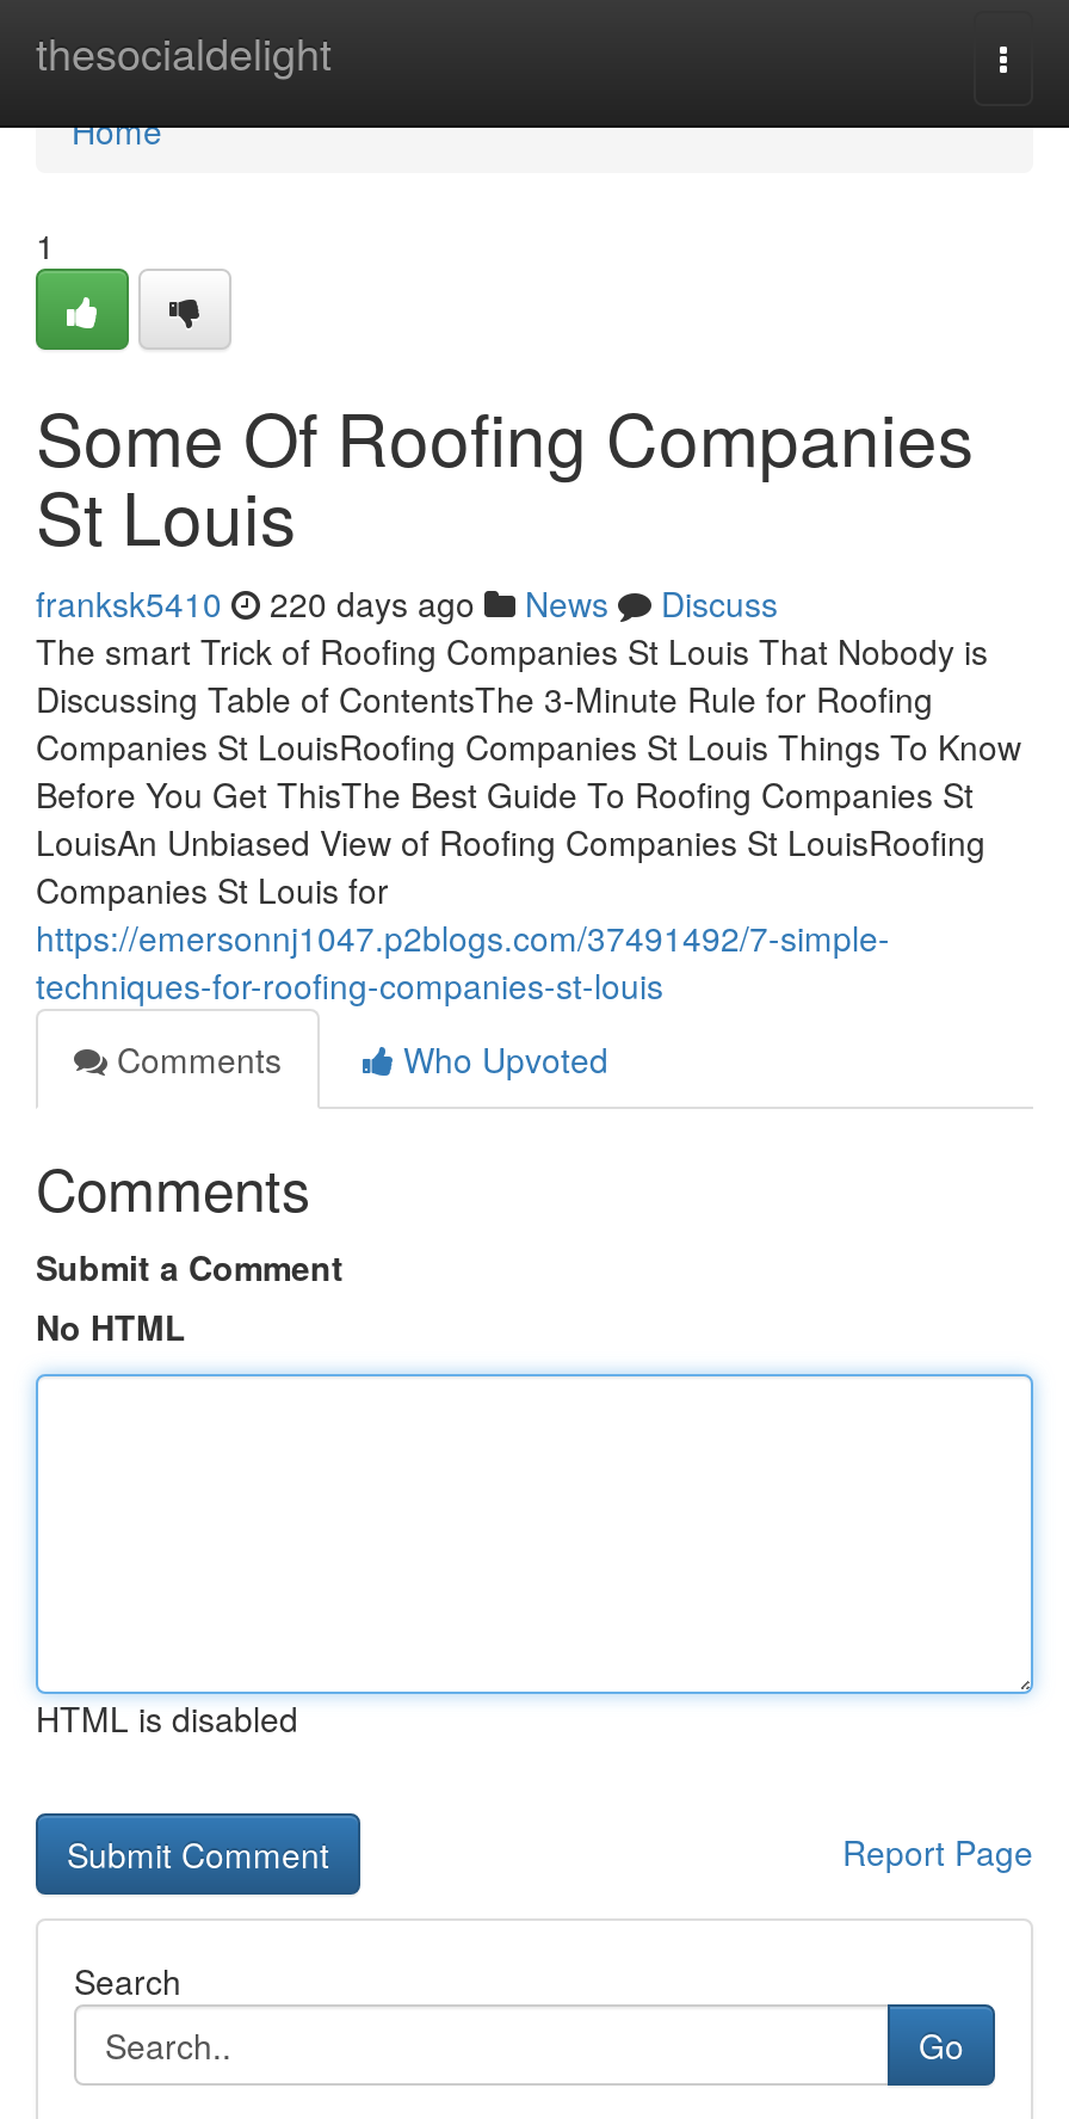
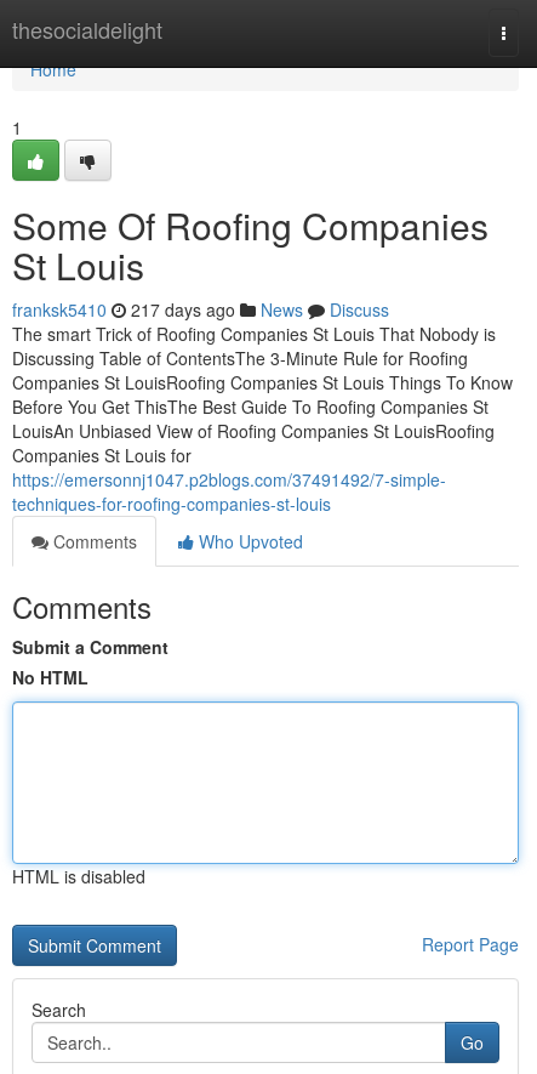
- franksk5410 220 days ago News Discuss
+ franksk5410 217 days ago News Discuss
